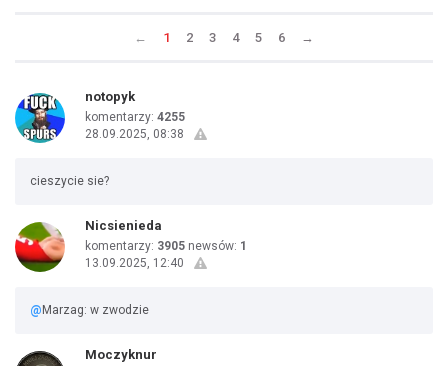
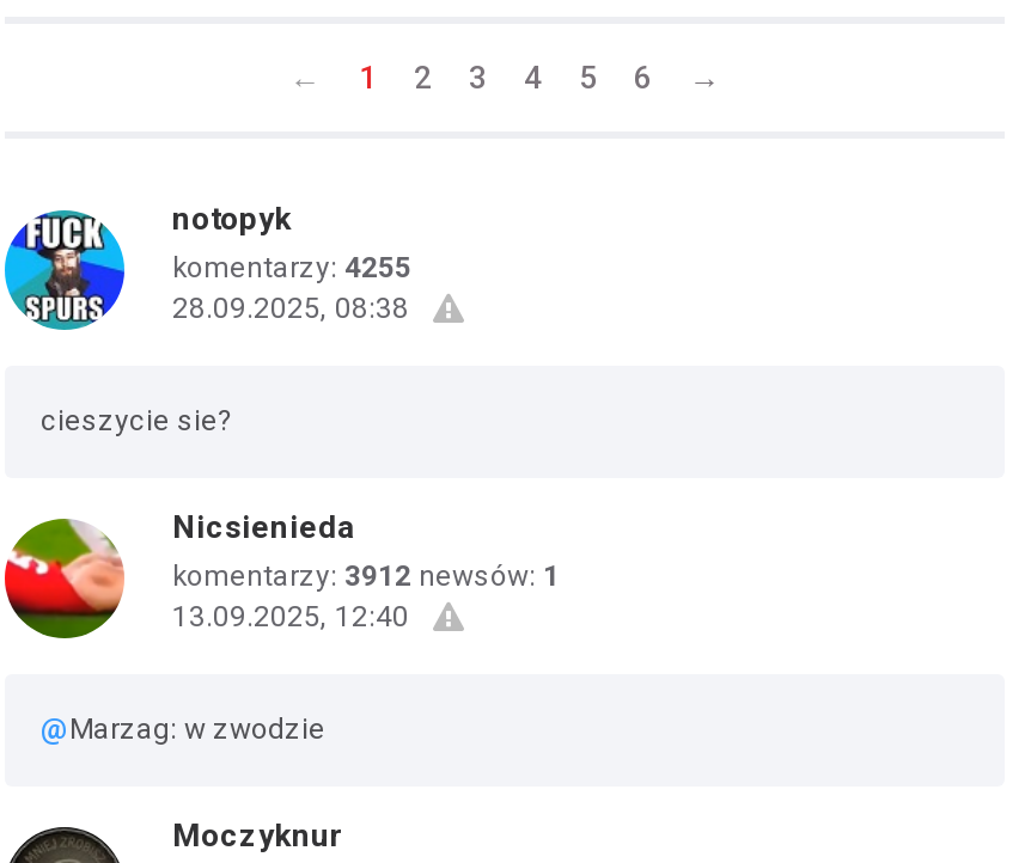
- komentarzy: 3905 newsów: 1
+ komentarzy: 3912 newsów: 1
